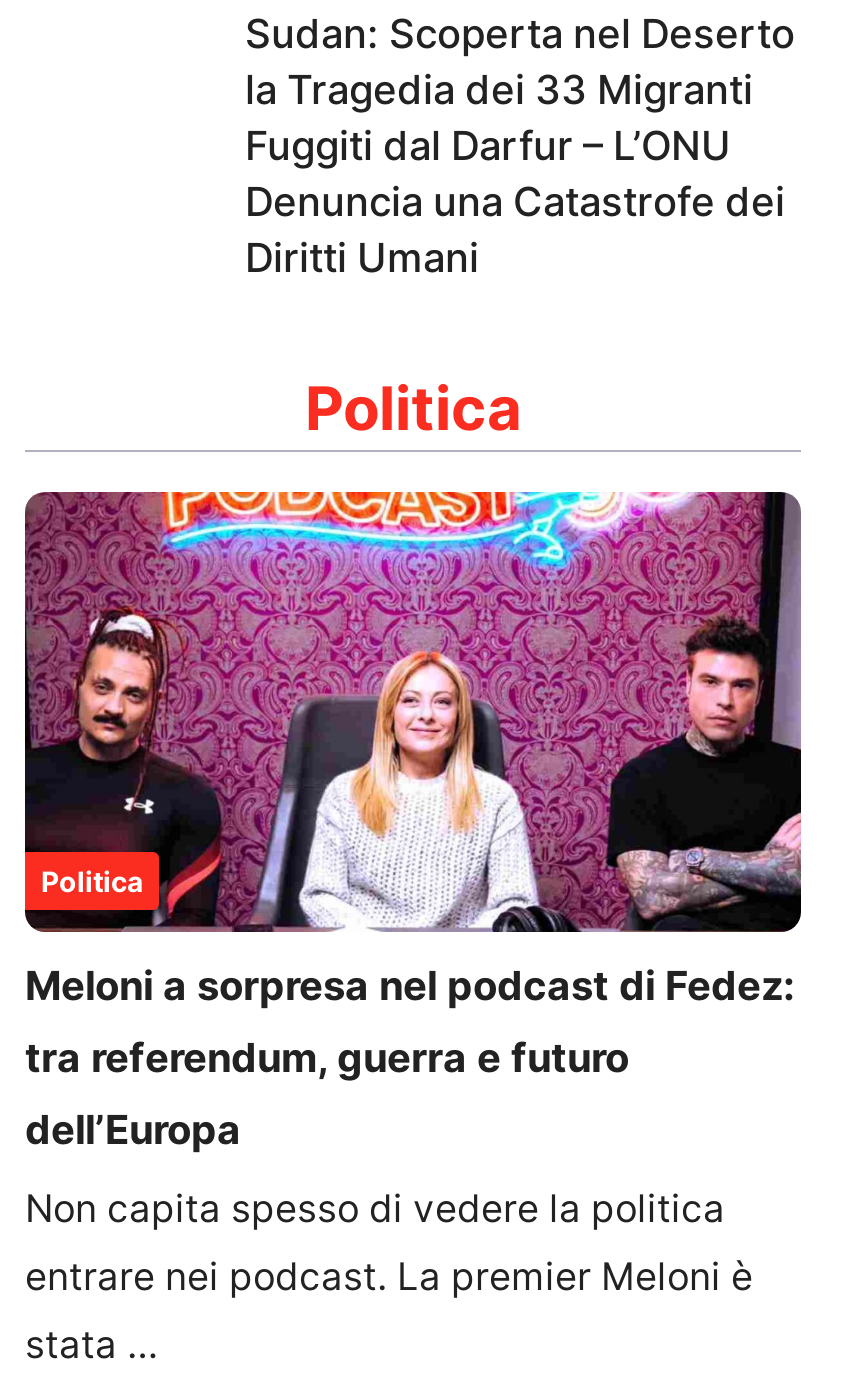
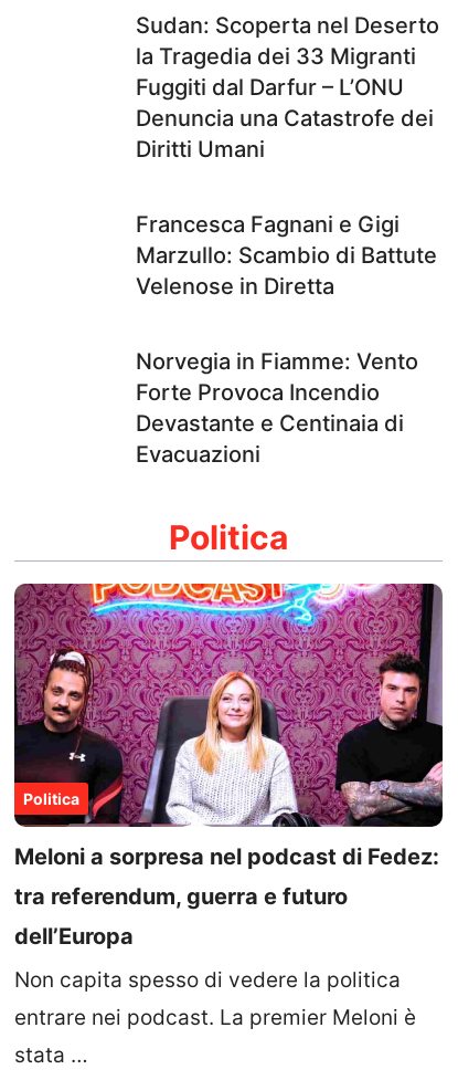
+ Francesca Fagnani e Gigi
+ Marzullo: Scambio di Battute
+ Velenose in Diretta
+ Norvegia in Fiamme: Vento
+ Forte Provoca Incendio
+ Devastante e Centinaia di
+ Evacuazioni
